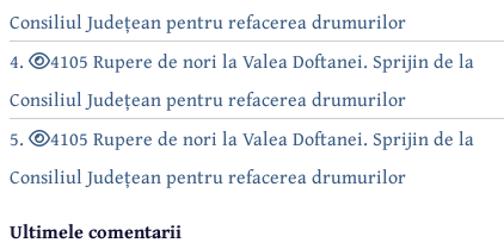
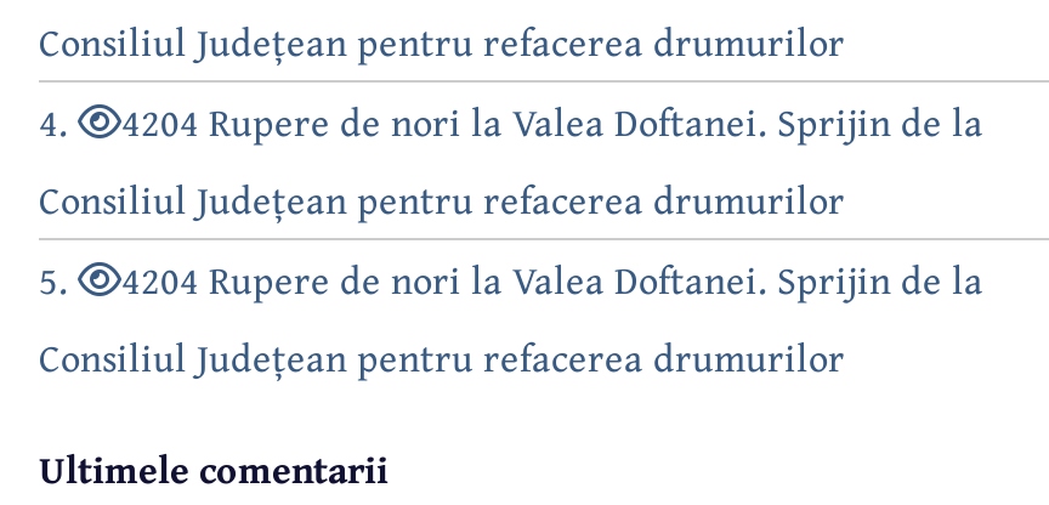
- 4105 Rupere de nori la Valea Doftanei. Sprijin de la
+ 4204 Rupere de nori la Valea Doftanei. Sprijin de la

- 4105 Rupere de nori la Valea Doftanei. Sprijin de la
+ 4204 Rupere de nori la Valea Doftanei. Sprijin de la
